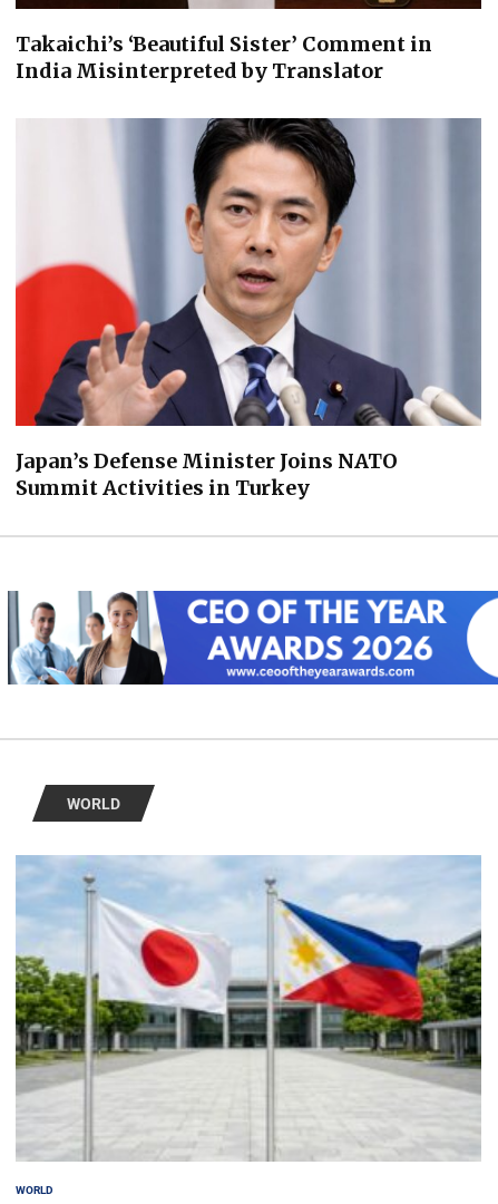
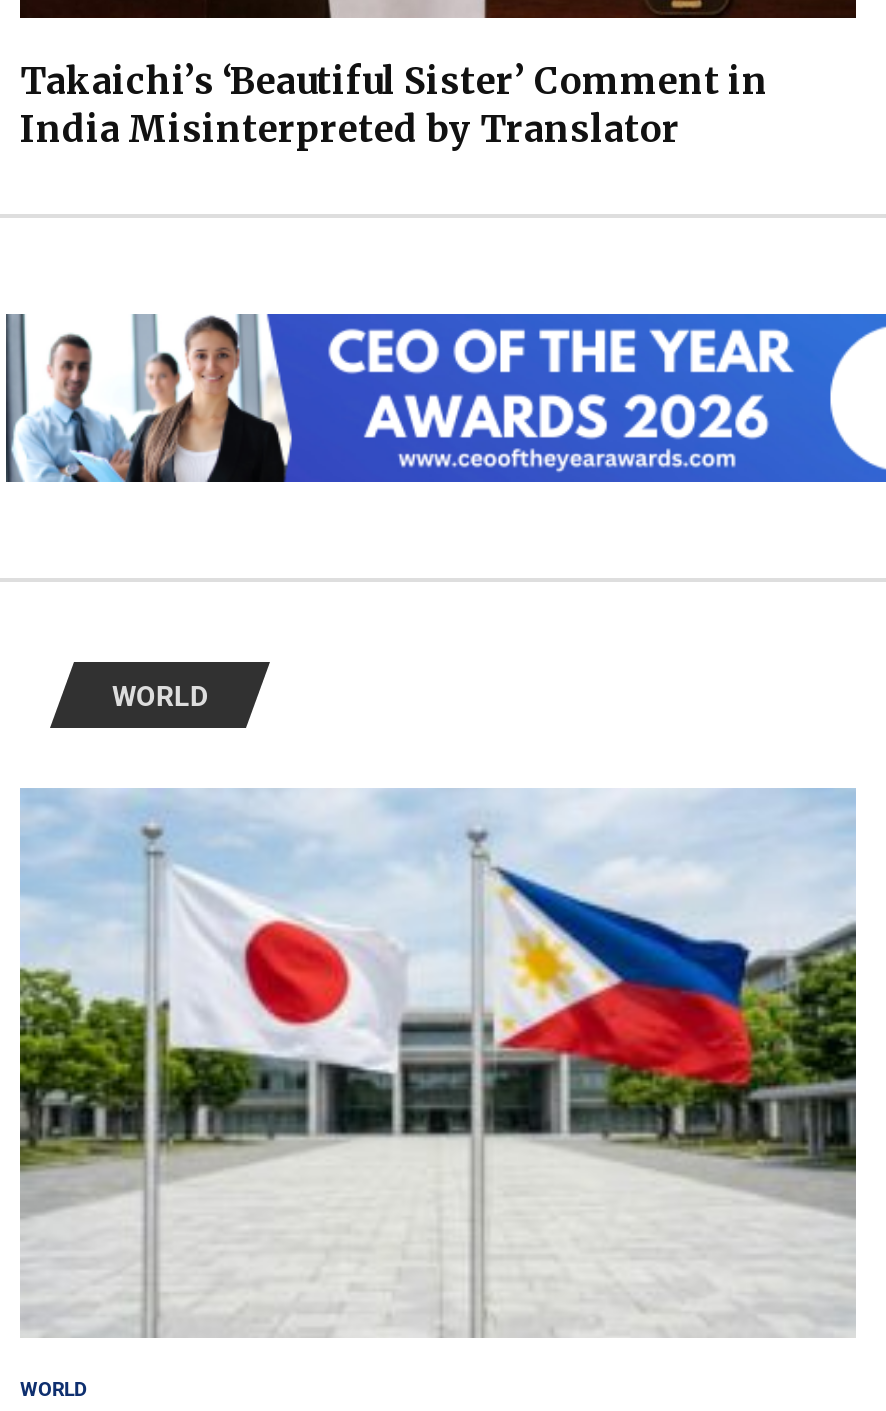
- [image]
- Japan’s Defense Minister Joins NATO
- Summit Activities in Turkey
